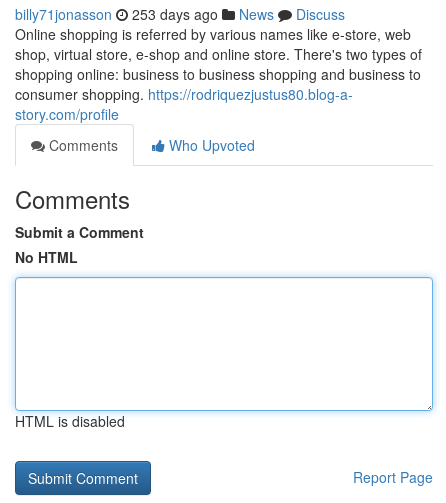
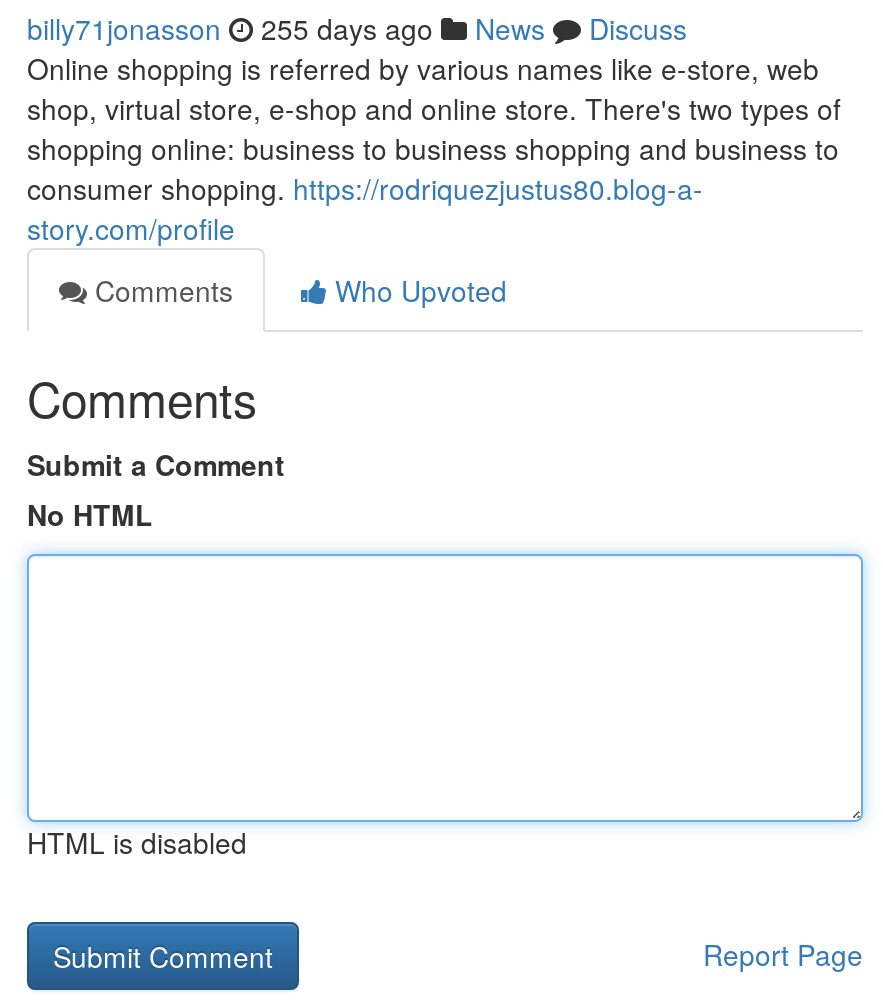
- billy71jonasson 253 days ago News Discuss
+ billy71jonasson 255 days ago News Discuss
